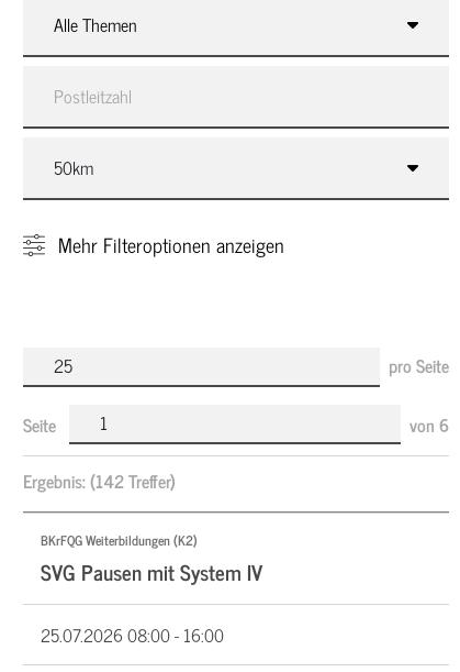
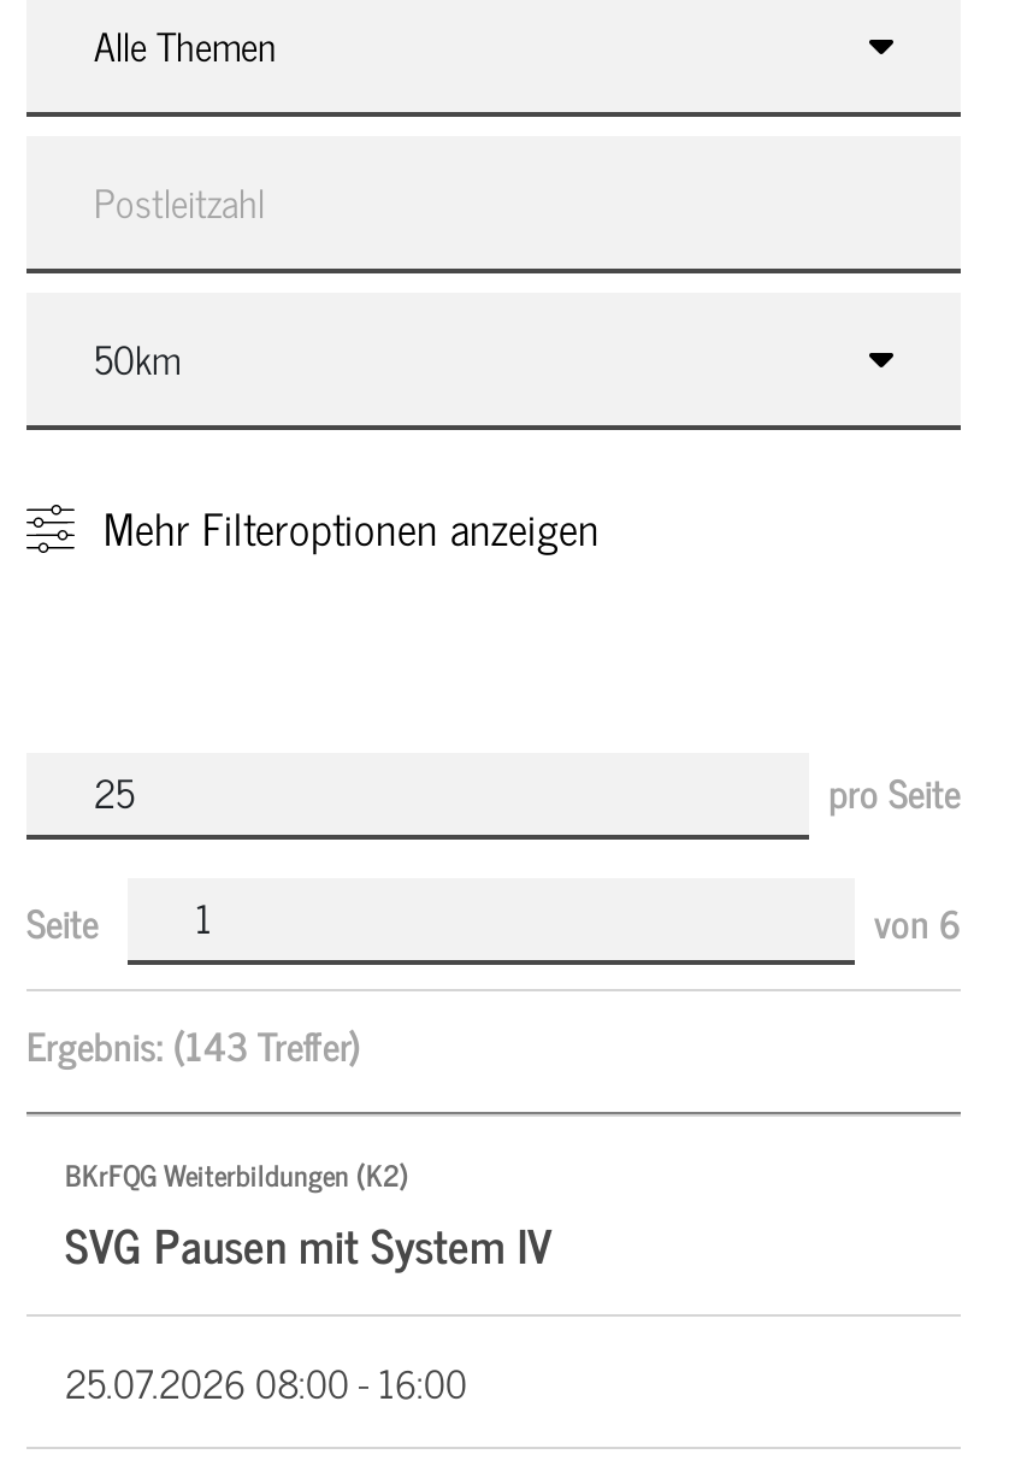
- Ergebnis: (142 Treffer)
+ Ergebnis: (143 Treffer)
